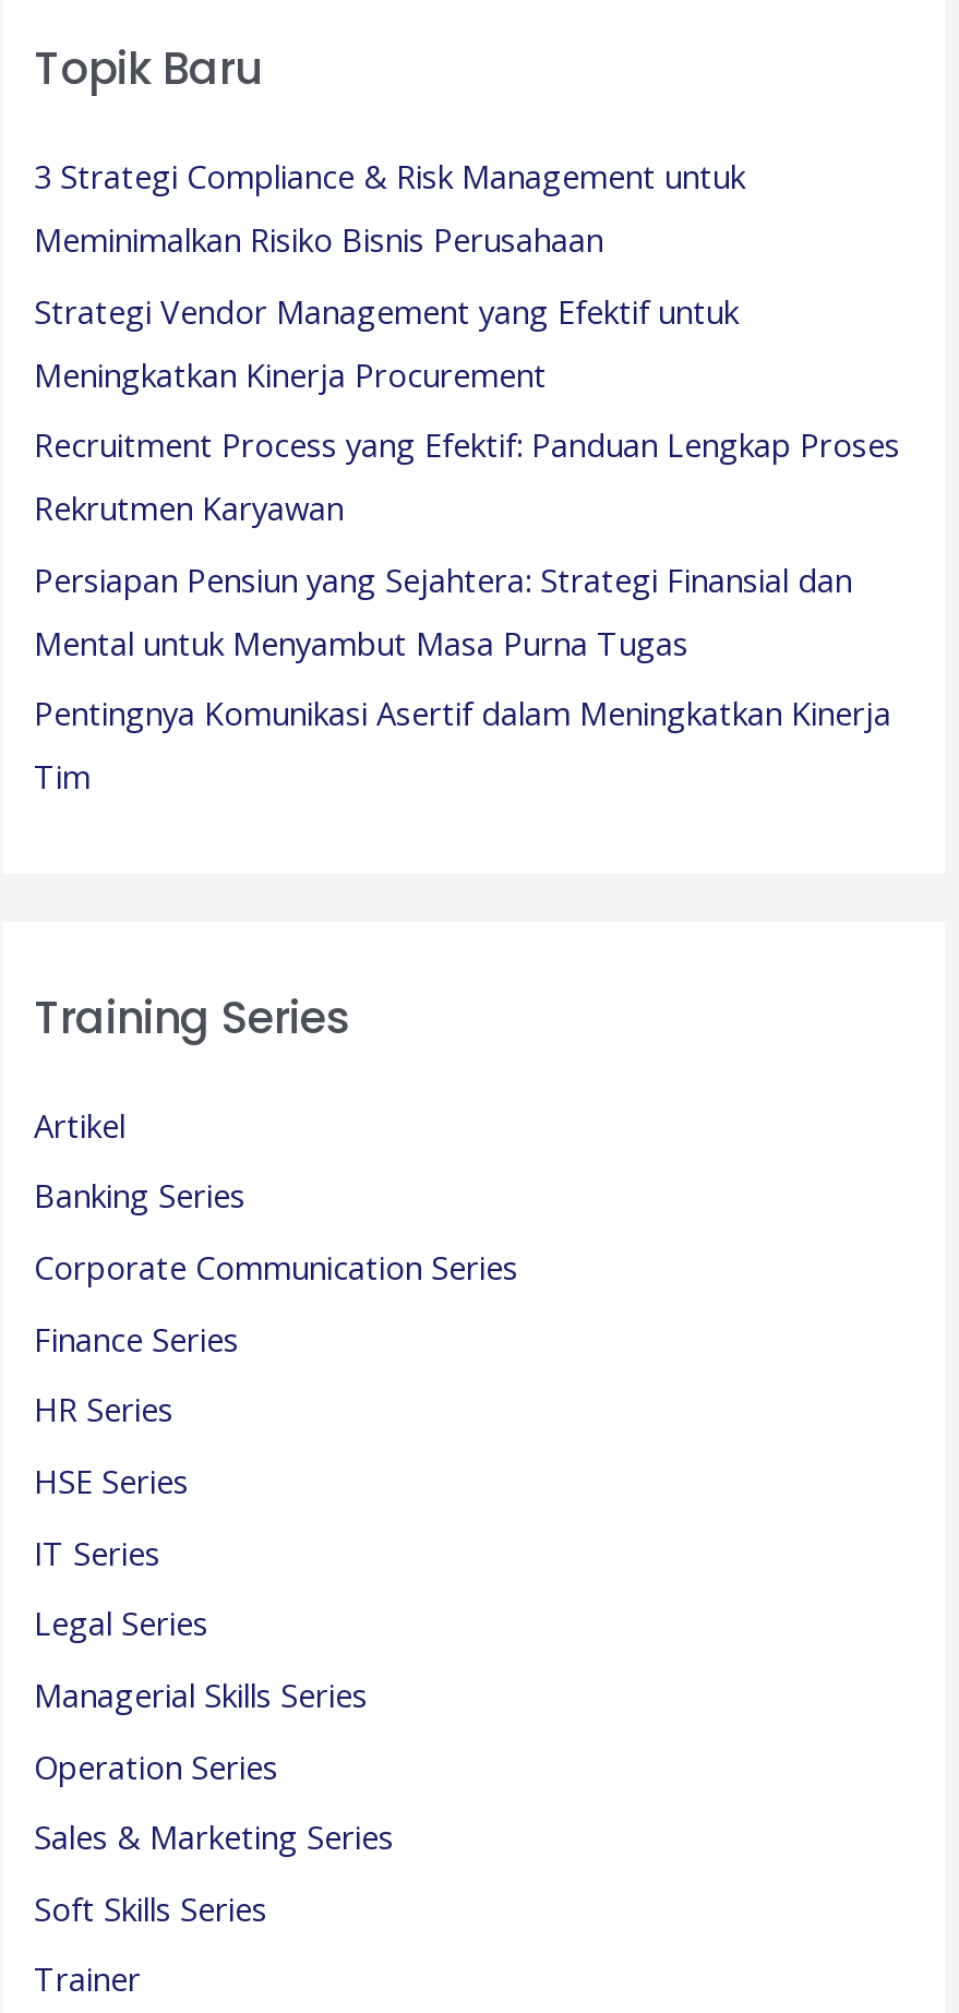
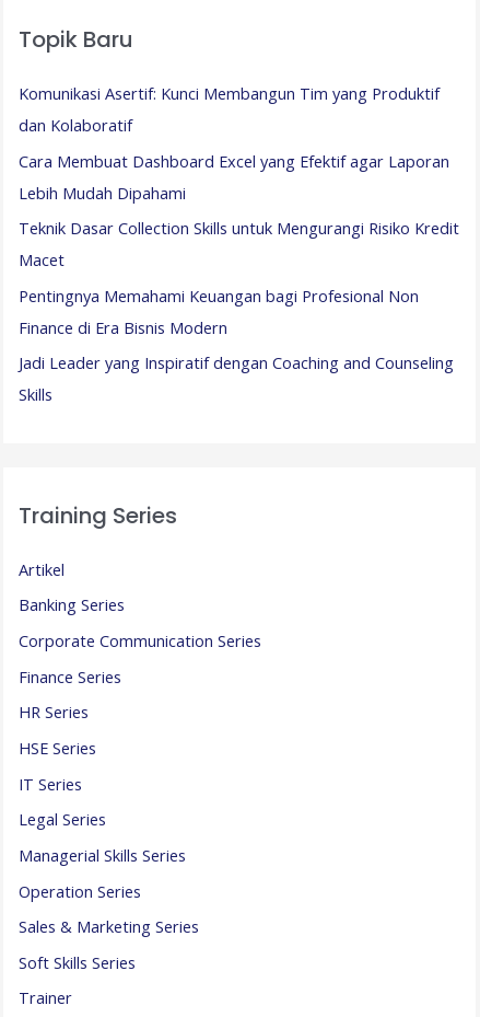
- 3 Strategi Compliance & Risk Management untuk
- Meminimalkan Risiko Bisnis Perusahaan
+ Komunikasi Asertif: Kunci Membangun Tim yang Produktif
+ dan Kolaboratif

- Strategi Vendor Management yang Efektif untuk
- Meningkatkan Kinerja Procurement
+ Cara Membuat Dashboard Excel yang Efektif agar Laporan
+ Lebih Mudah Dipahami

- Recruitment Process yang Efektif: Panduan Lengkap Proses
- Rekrutmen Karyawan
+ Teknik Dasar Collection Skills untuk Mengurangi Risiko Kredit
+ Macet

- Persiapan Pensiun yang Sejahtera: Strategi Finansial dan
- Mental untuk Menyambut Masa Purna Tugas
+ Pentingnya Memahami Keuangan bagi Profesional Non
+ Finance di Era Bisnis Modern

- Pentingnya Komunikasi Asertif dalam Meningkatkan Kinerja
- Tim
+ Jadi Leader yang Inspiratif dengan Coaching and Counseling
+ Skills
